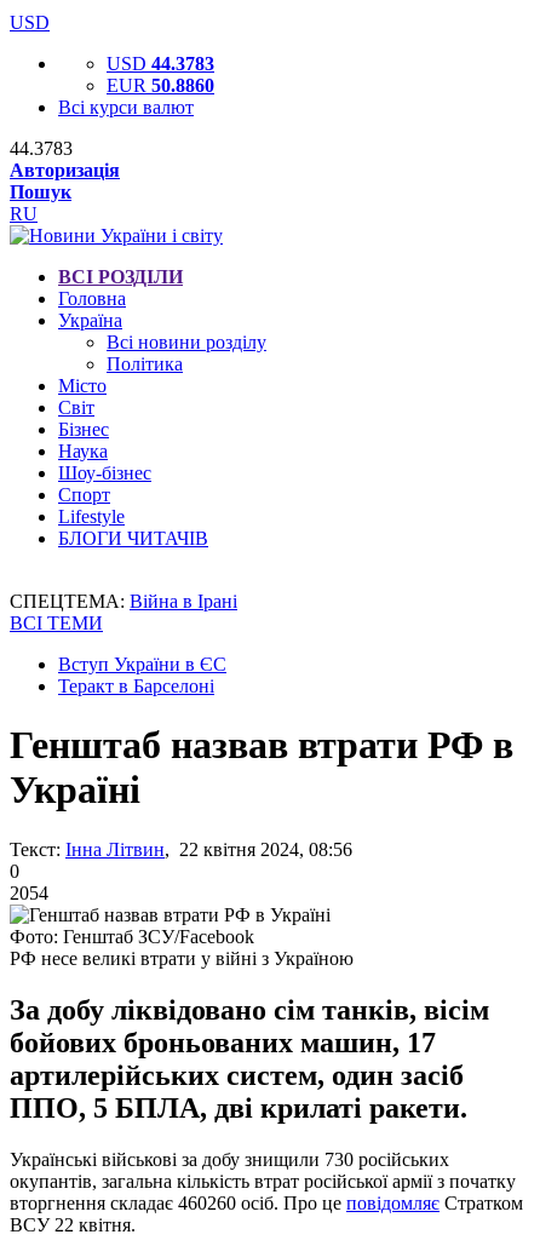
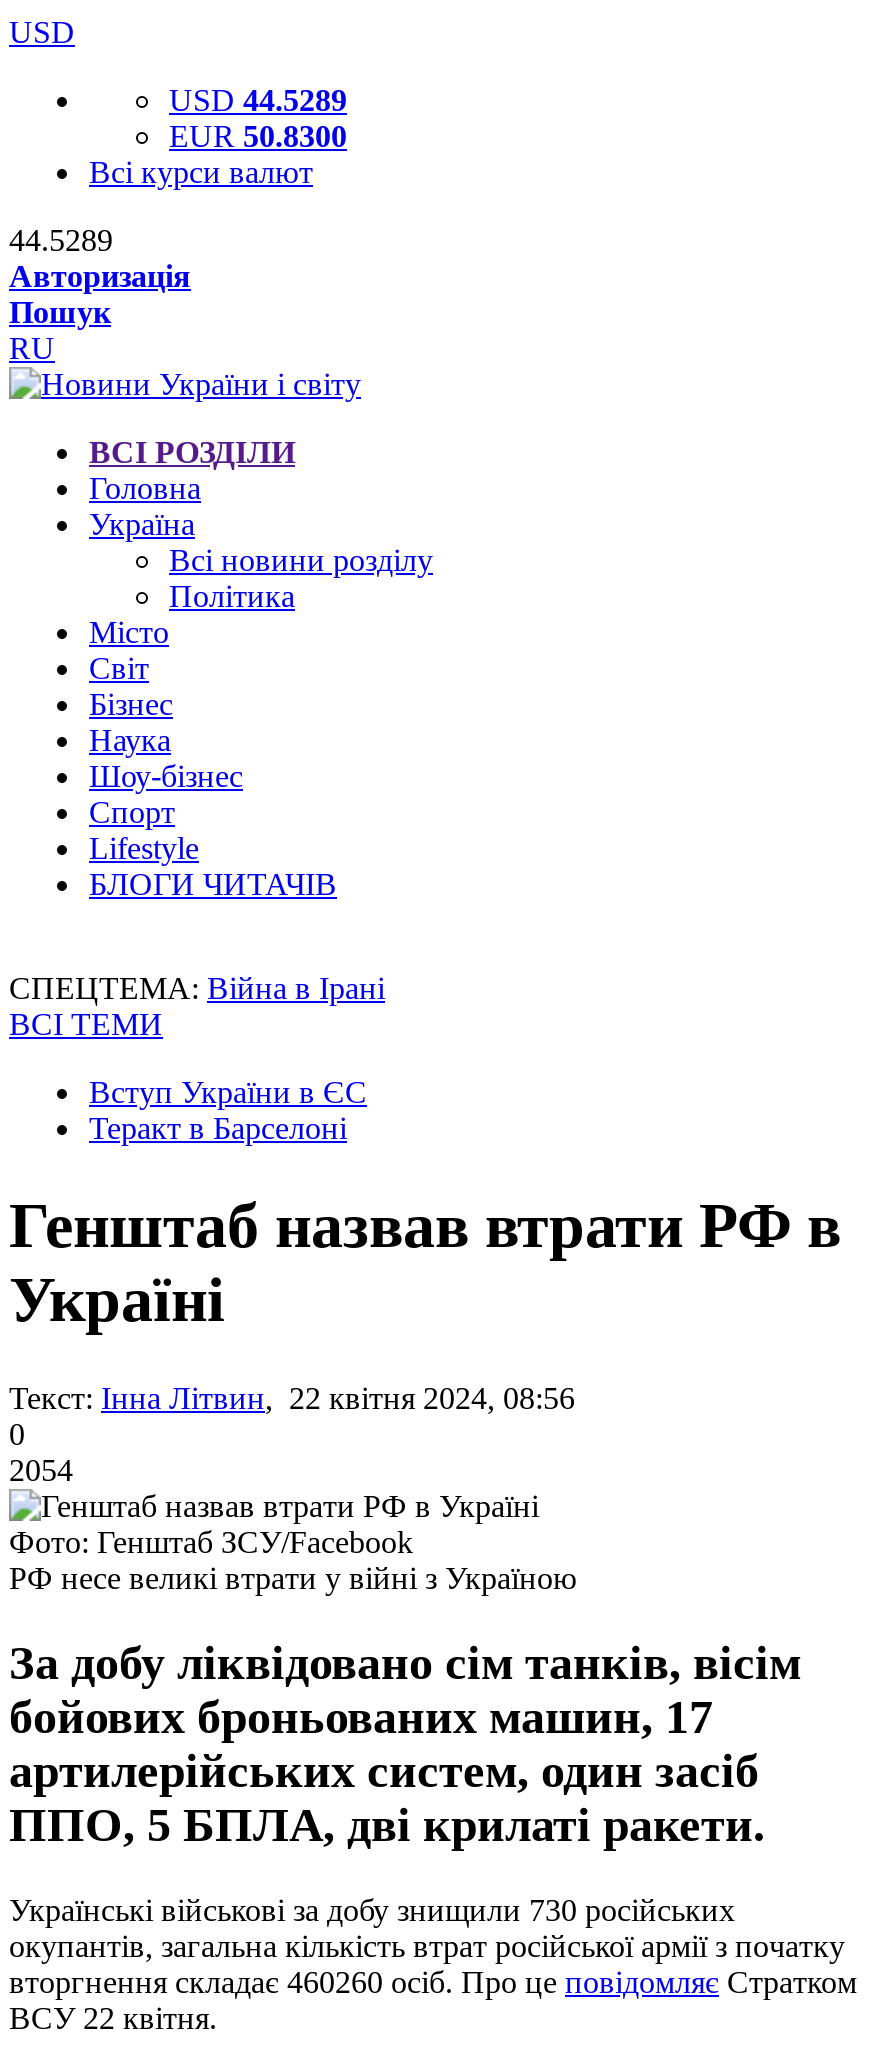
- USD 44.3783
+ USD 44.5289

- EUR 50.8860
+ EUR 50.8300

- 44.3783
+ 44.5289
